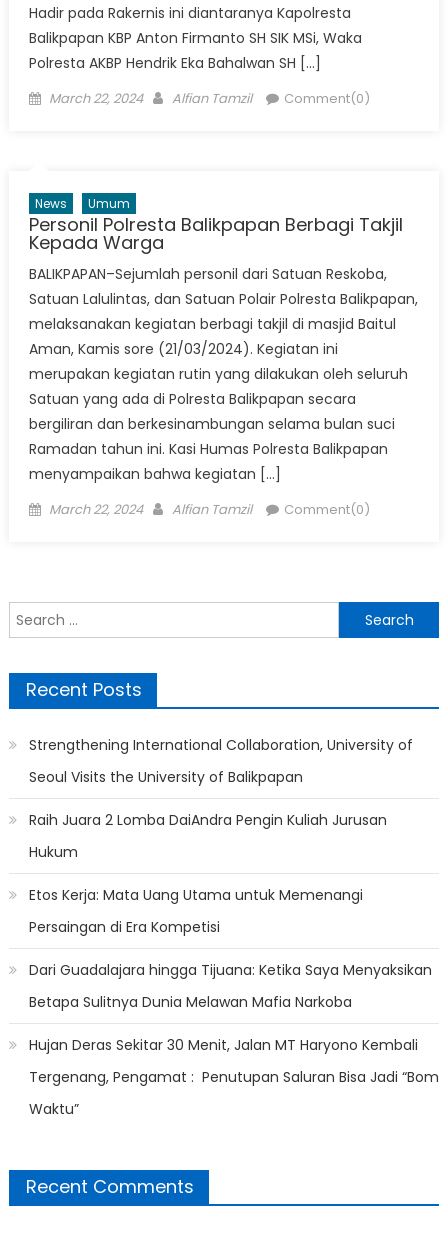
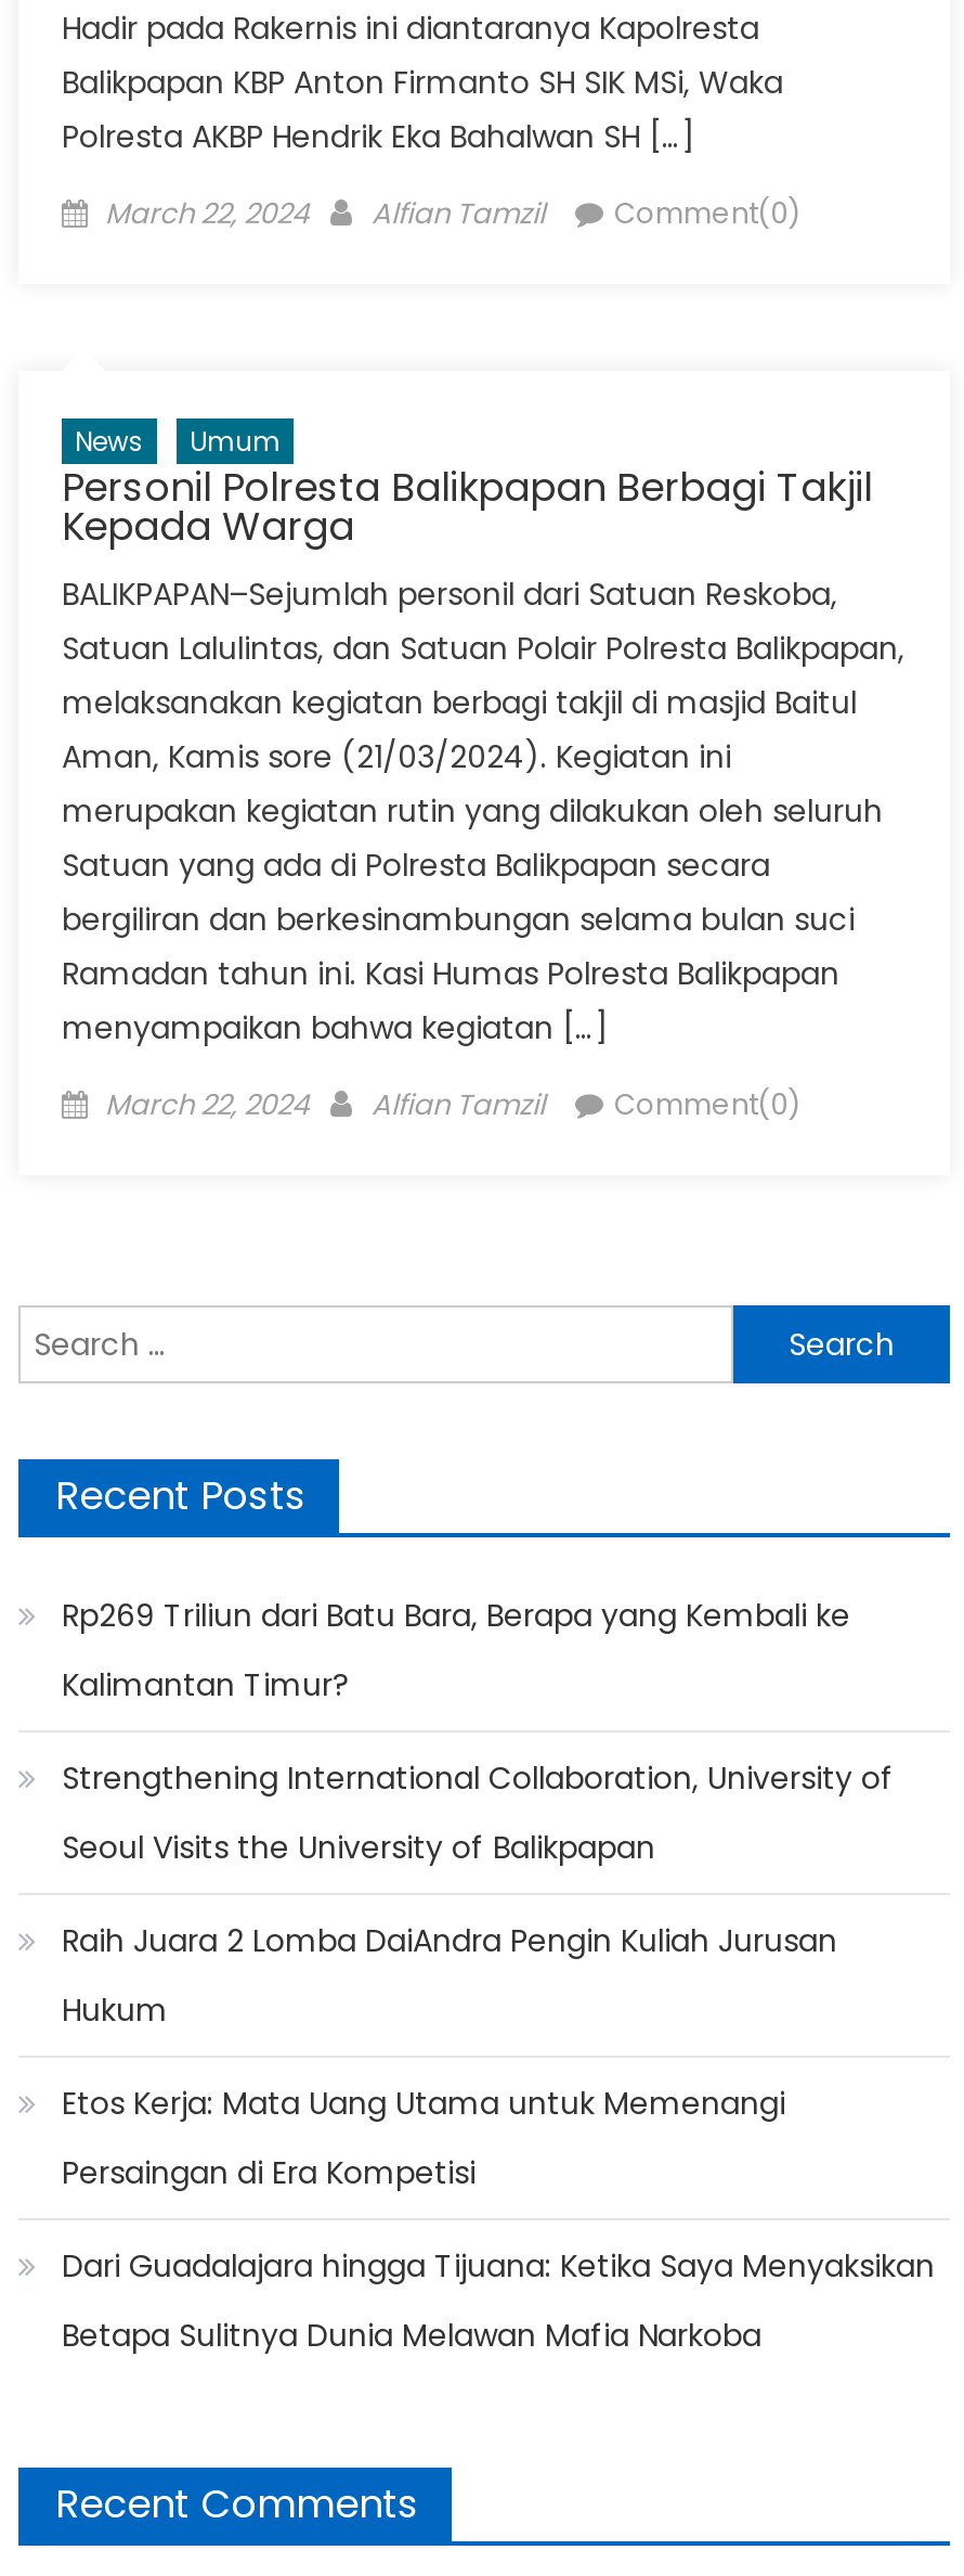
+ Rp269 Triliun dari Batu Bara, Berapa yang Kembali ke
+ Kalimantan Timur?

moved down: Strengthening International Collaboration, University of | Seoul Visits the University of Balikpapan | Raih Juara 2 Lomba DaiAndra Pengin Kuliah Jurusan | Hukum | Etos Kerja: Mata Uang Utama untuk Memenangi | Persaingan di Era Kompetisi | Dari Guadalajara hingga Tijuana: Ketika Saya Menyaksikan | Betapa Sulitnya Dunia Melawan Mafia Narkoba

- Hujan Deras Sekitar 30 Menit, Jalan MT Haryono Kembali
- Tergenang, Pengamat : Penutupan Saluran Bisa Jadi “Bom
- Waktu”
